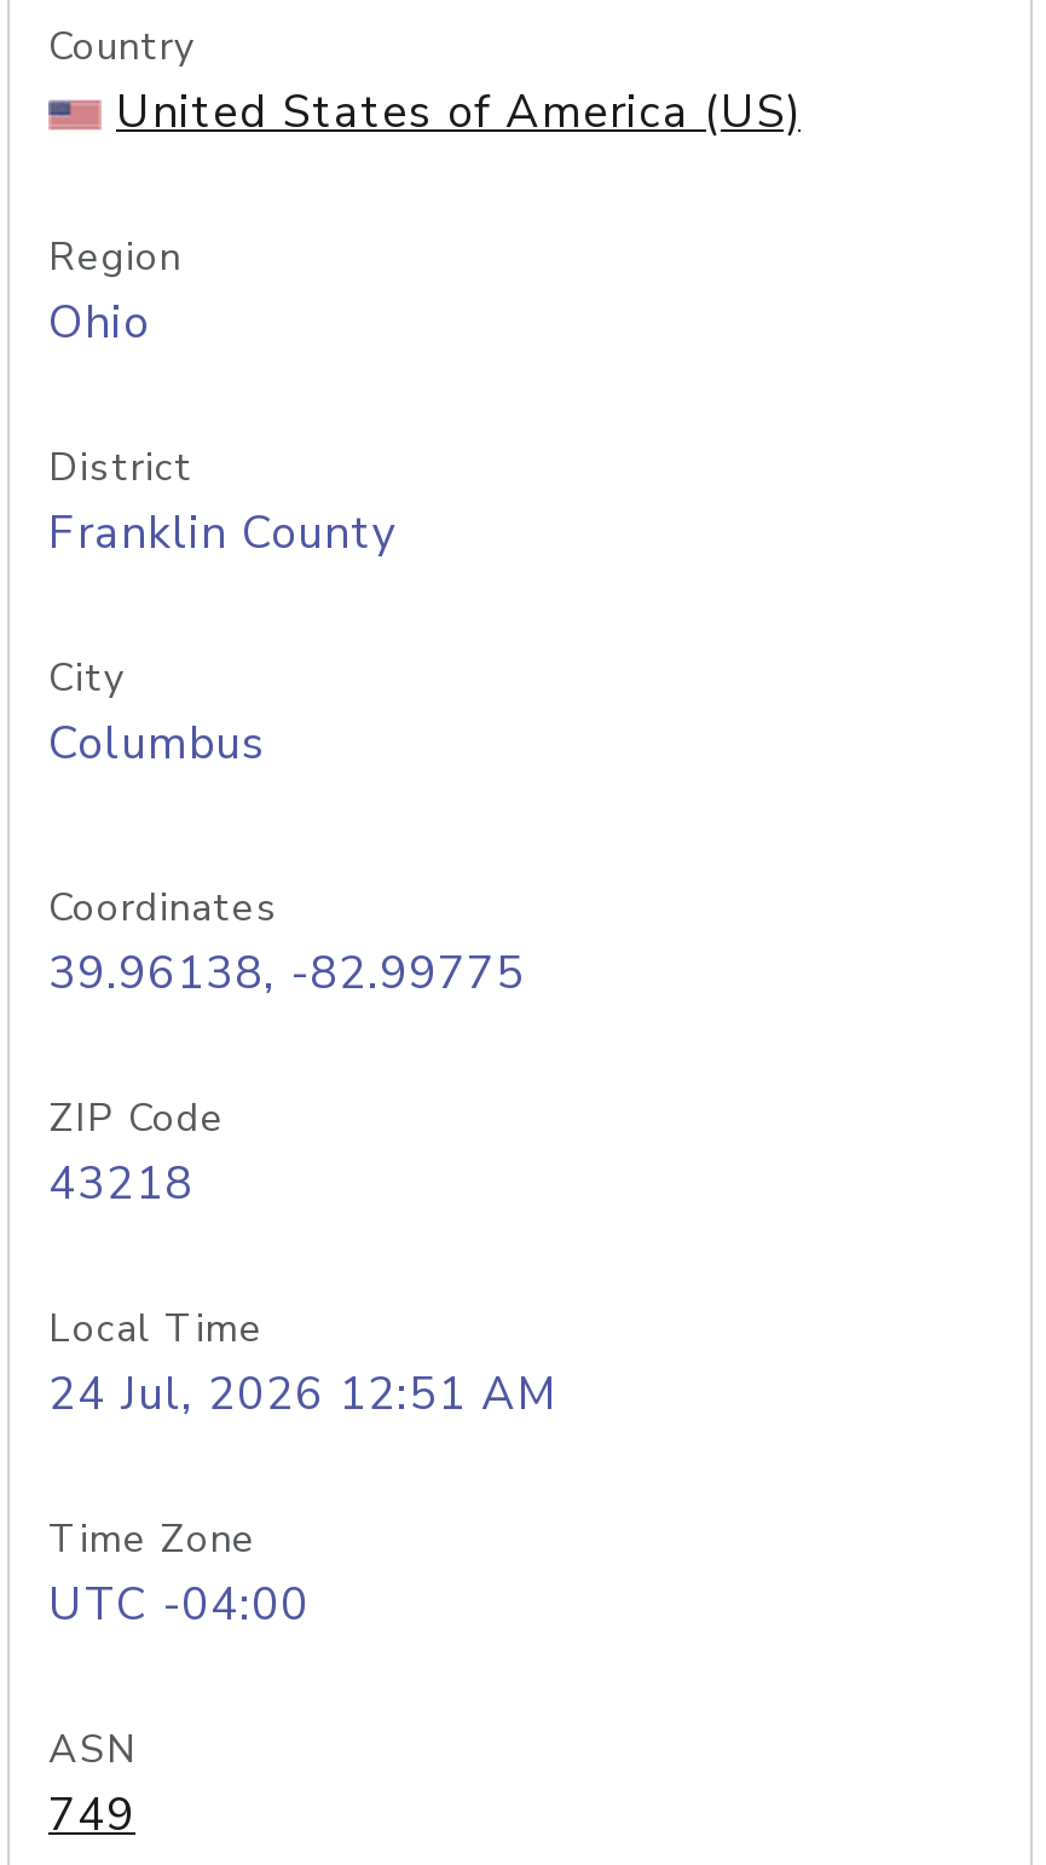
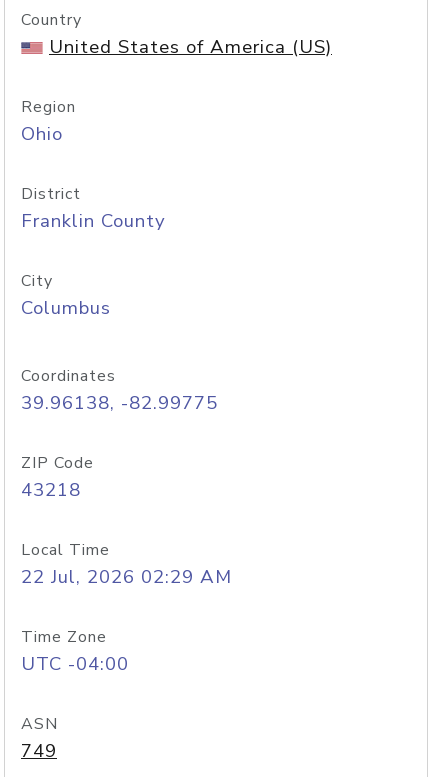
- 24 Jul, 2026 12:51 AM
+ 22 Jul, 2026 02:29 AM
